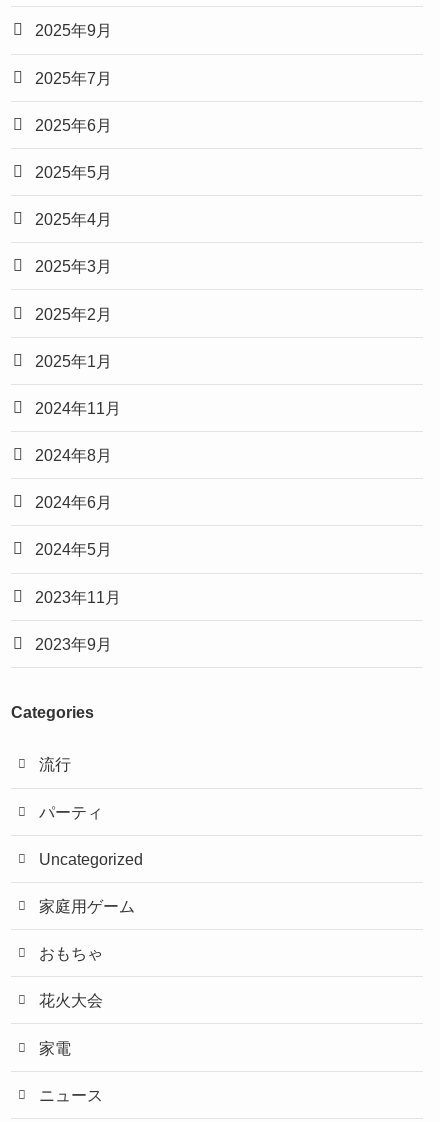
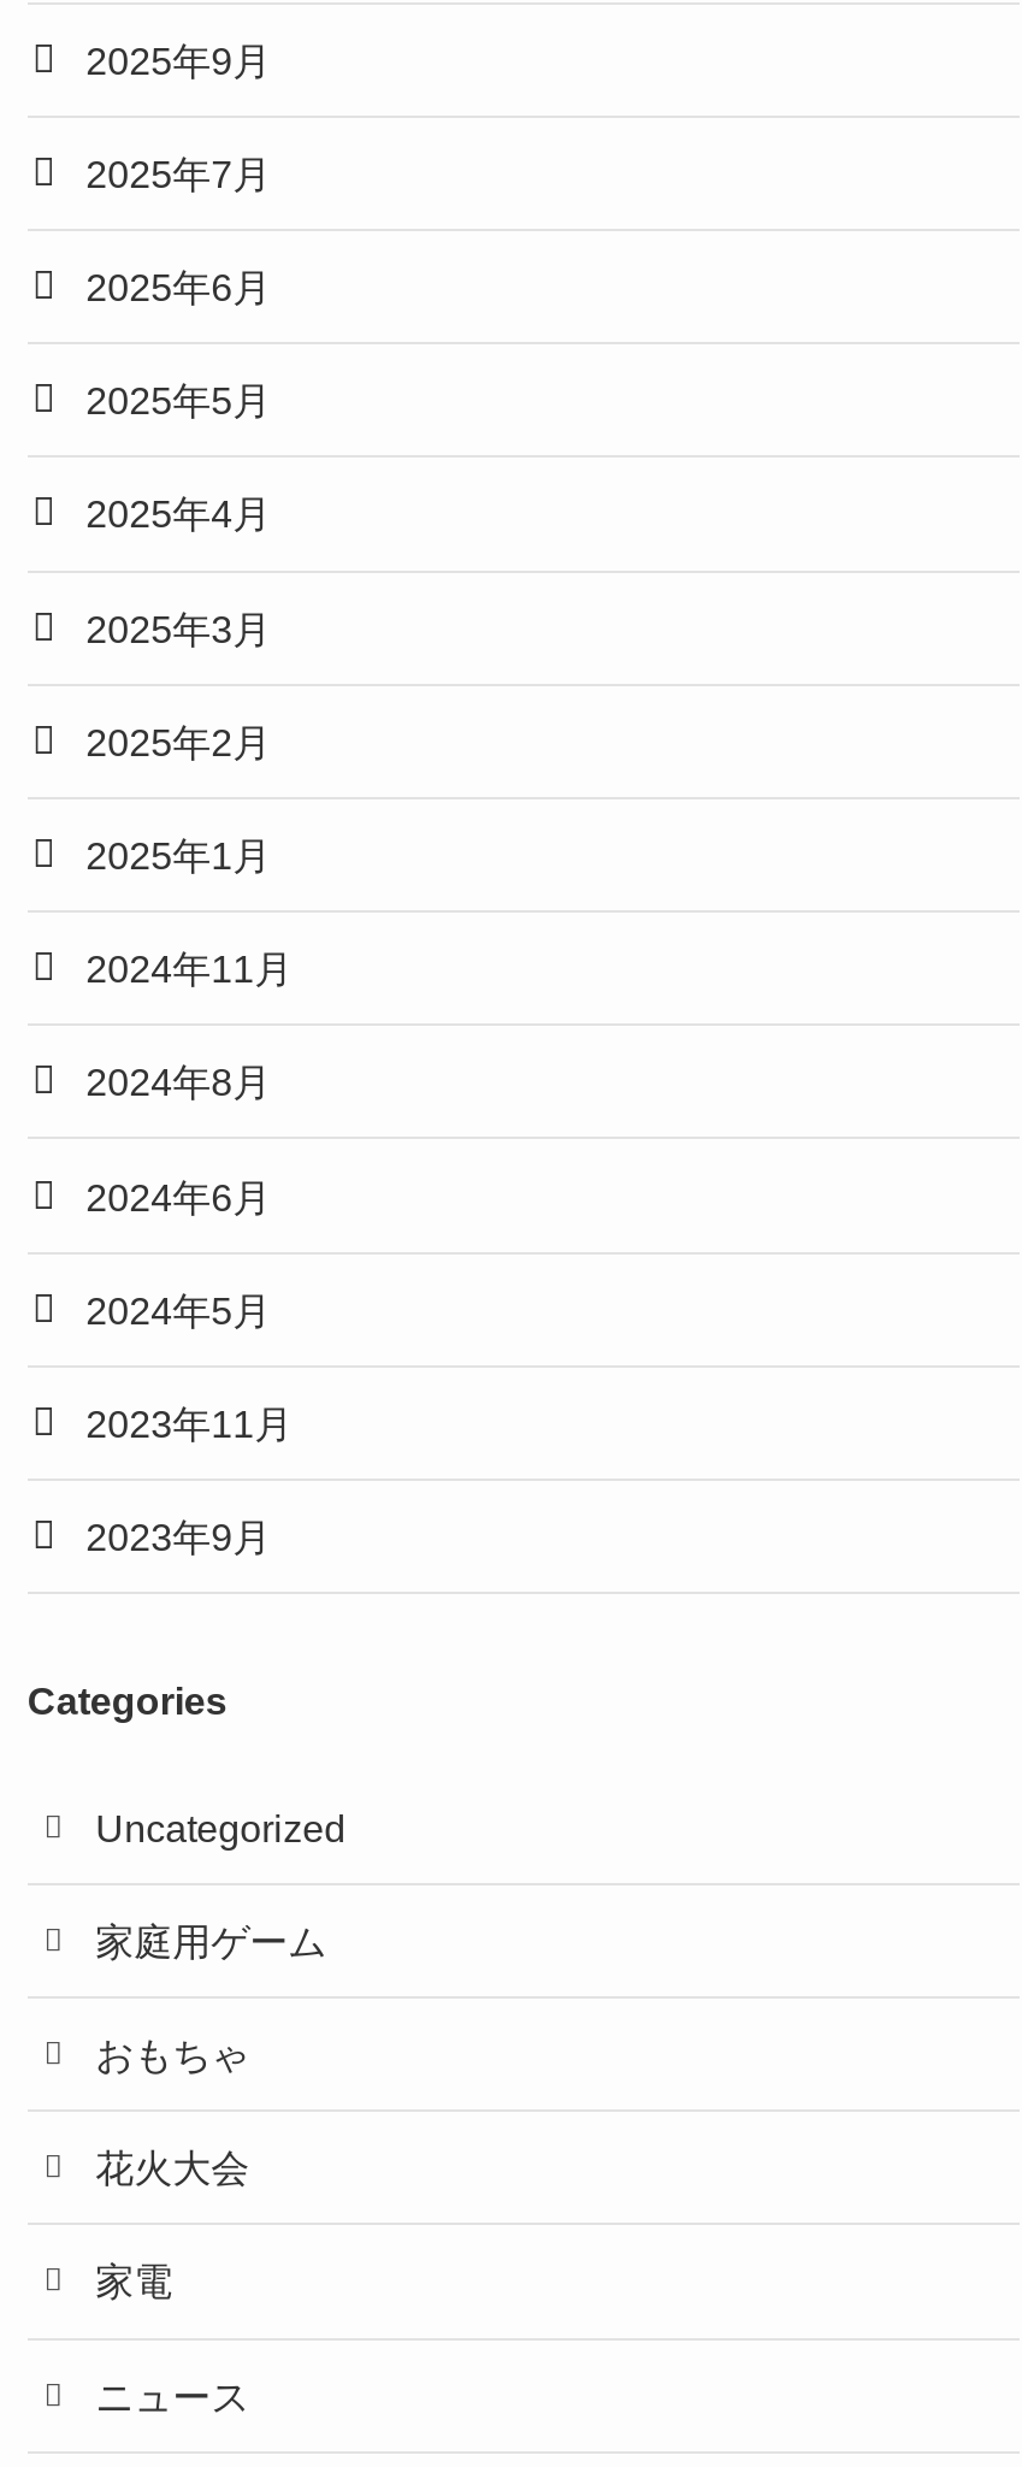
- 流行
- パーティ
